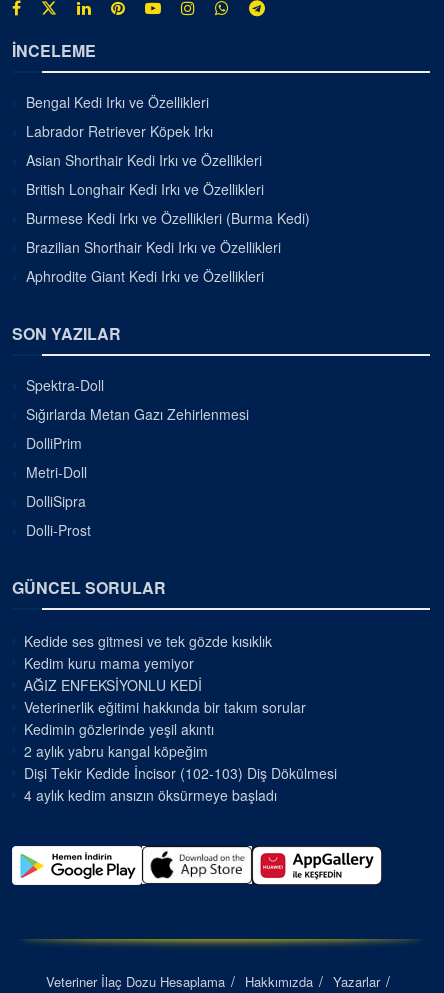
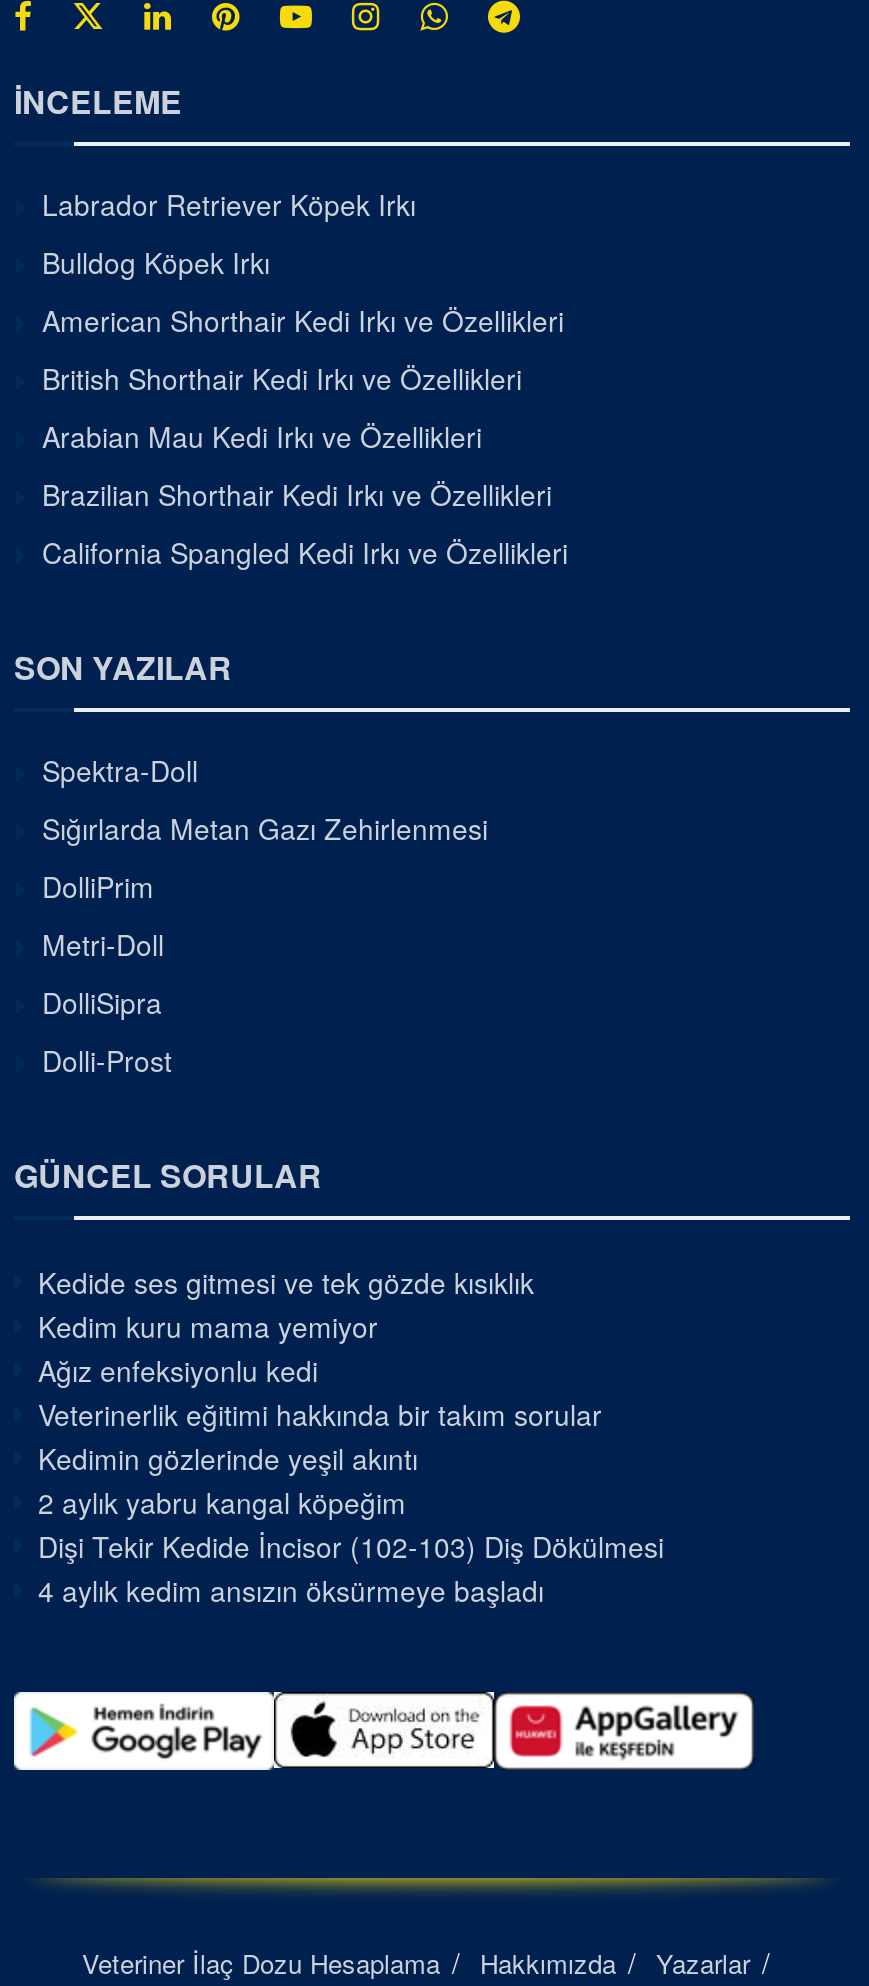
- Bengal Kedi Irkı ve Özellikleri

moved up: Labrador Retriever Köpek Irkı

- Asian Shorthair Kedi Irkı ve Özellikleri
- British Longhair Kedi Irkı ve Özellikleri
- Burmese Kedi Irkı ve Özellikleri (Burma Kedi)
+ Bulldog Köpek Irkı
+ American Shorthair Kedi Irkı ve Özellikleri
+ British Shorthair Kedi Irkı ve Özellikleri
+ Arabian Mau Kedi Irkı ve Özellikleri

- Aphrodite Giant Kedi Irkı ve Özellikleri
+ California Spangled Kedi Irkı ve Özellikleri

- AĞIZ ENFEKSİYONLU KEDİ
+ Ağız enfeksiyonlu kedi
